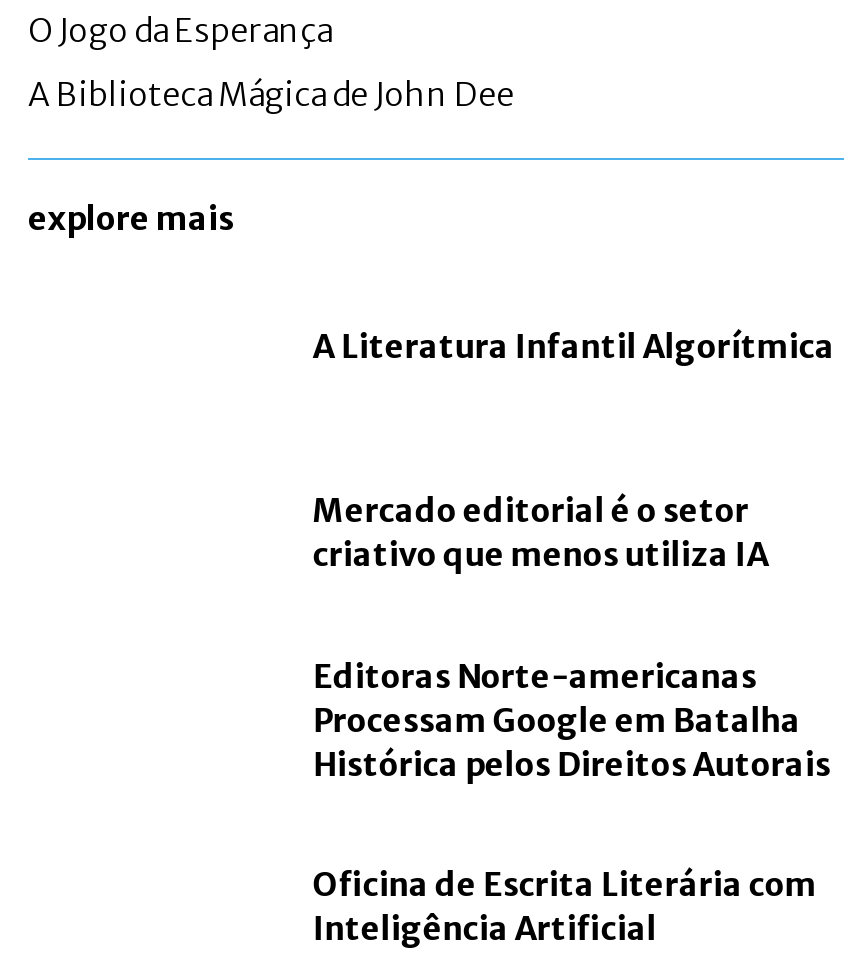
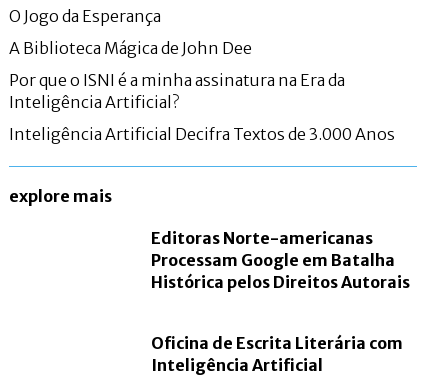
+ Por que o ISNI é a minha assinatura na Era da
+ Inteligência Artificial?
+ Inteligência Artificial Decifra Textos de 3.000 Anos

moved down: explore mais

- A Literatura Infantil Algorítmica

- Mercado editorial é o setor
- criativo que menos utiliza IA
